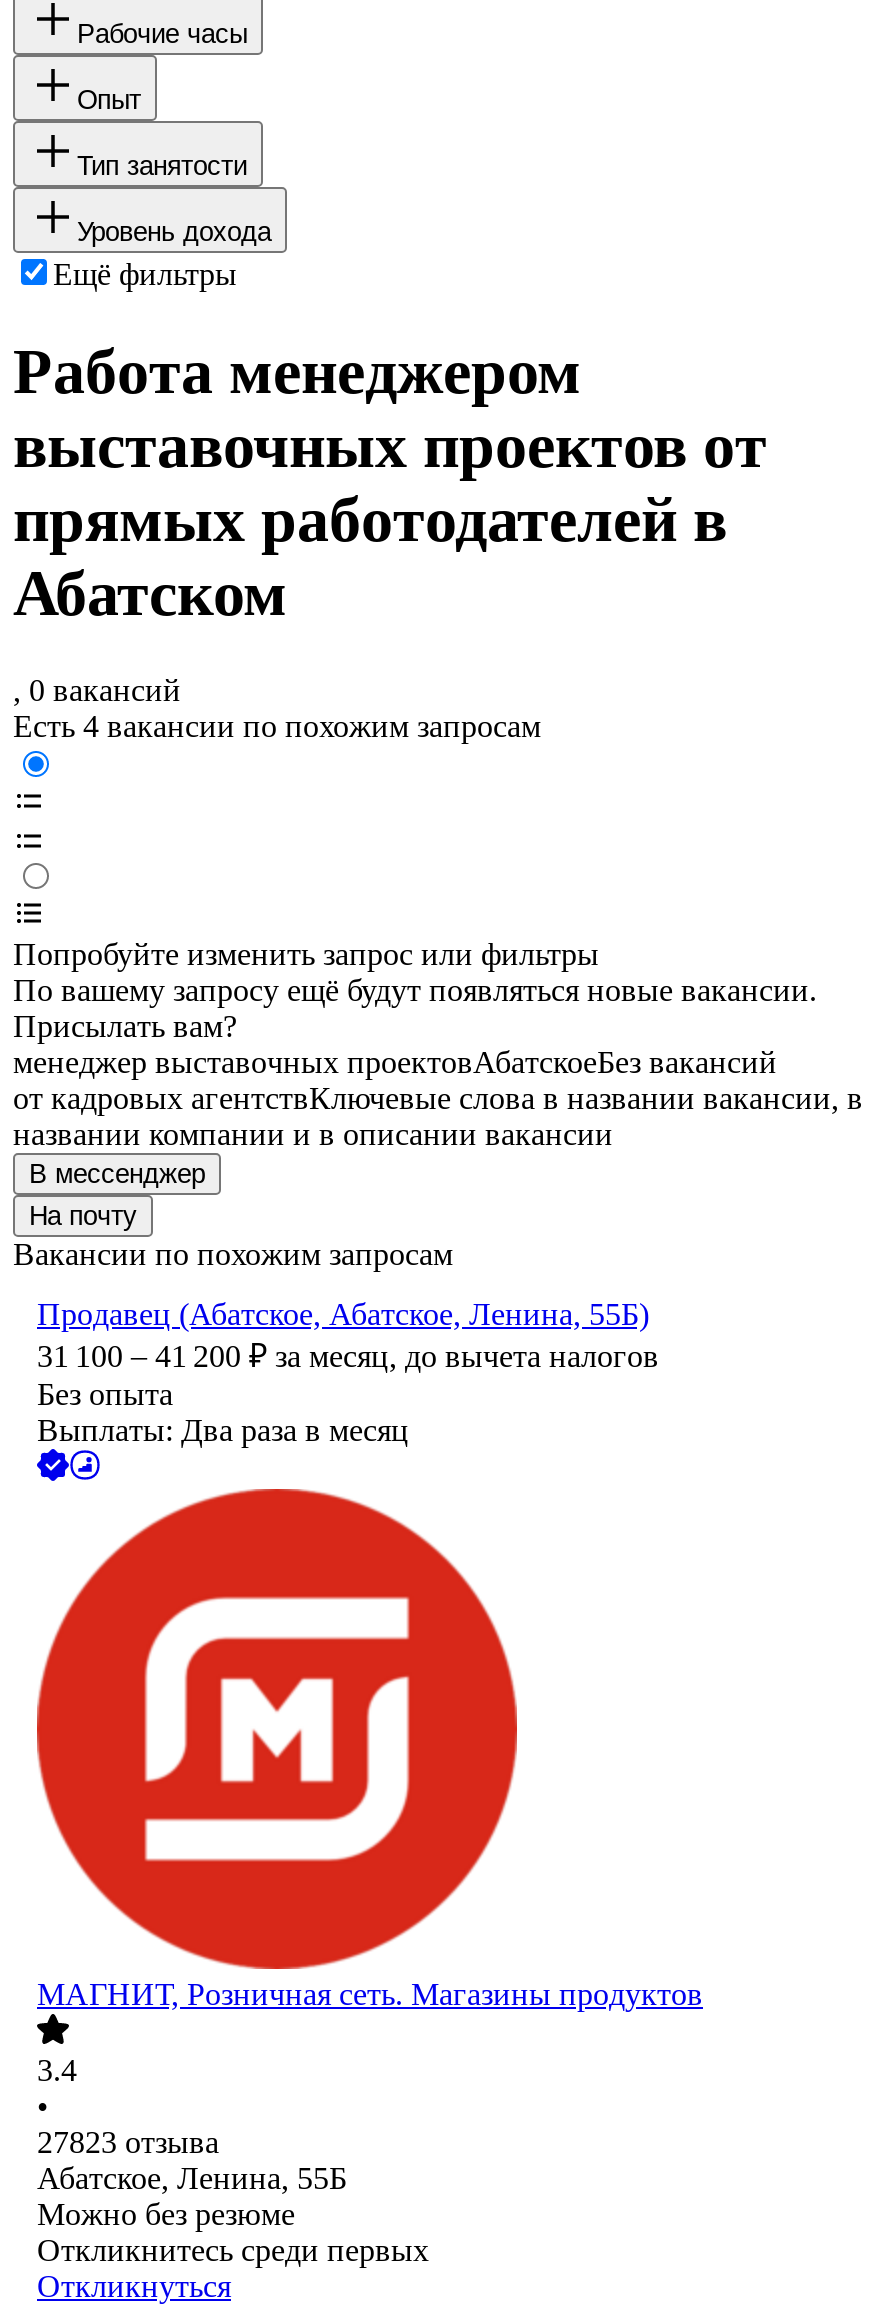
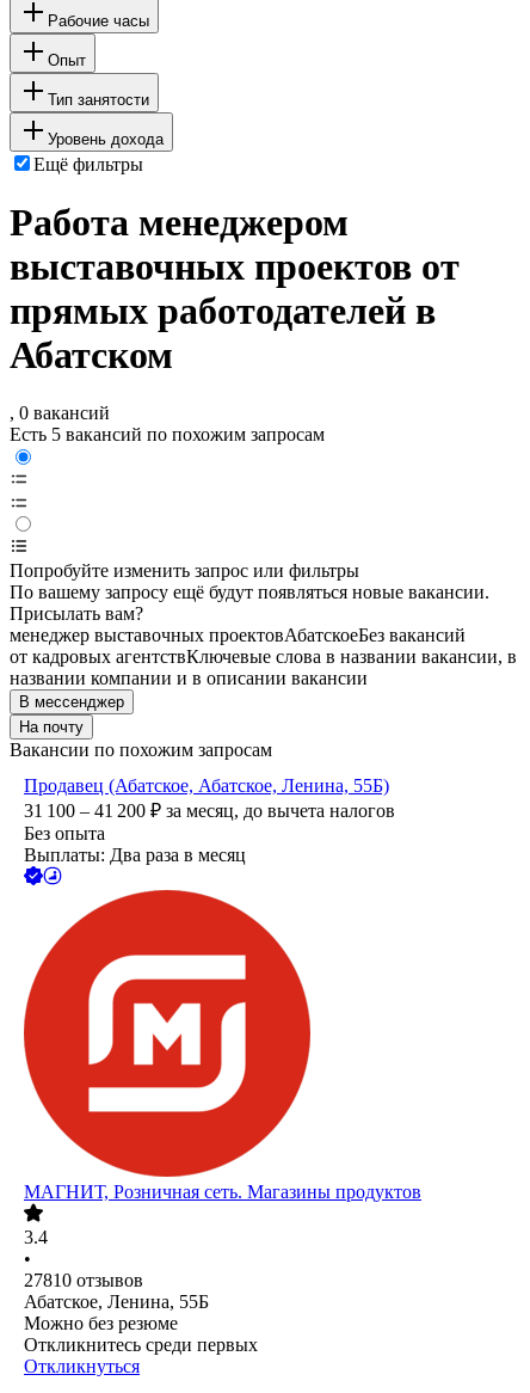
- Есть 4 вакансии по похожим запросам
+ Есть 5 вакансий по похожим запросам

- 27823 отзыва
+ 27810 отзывов
